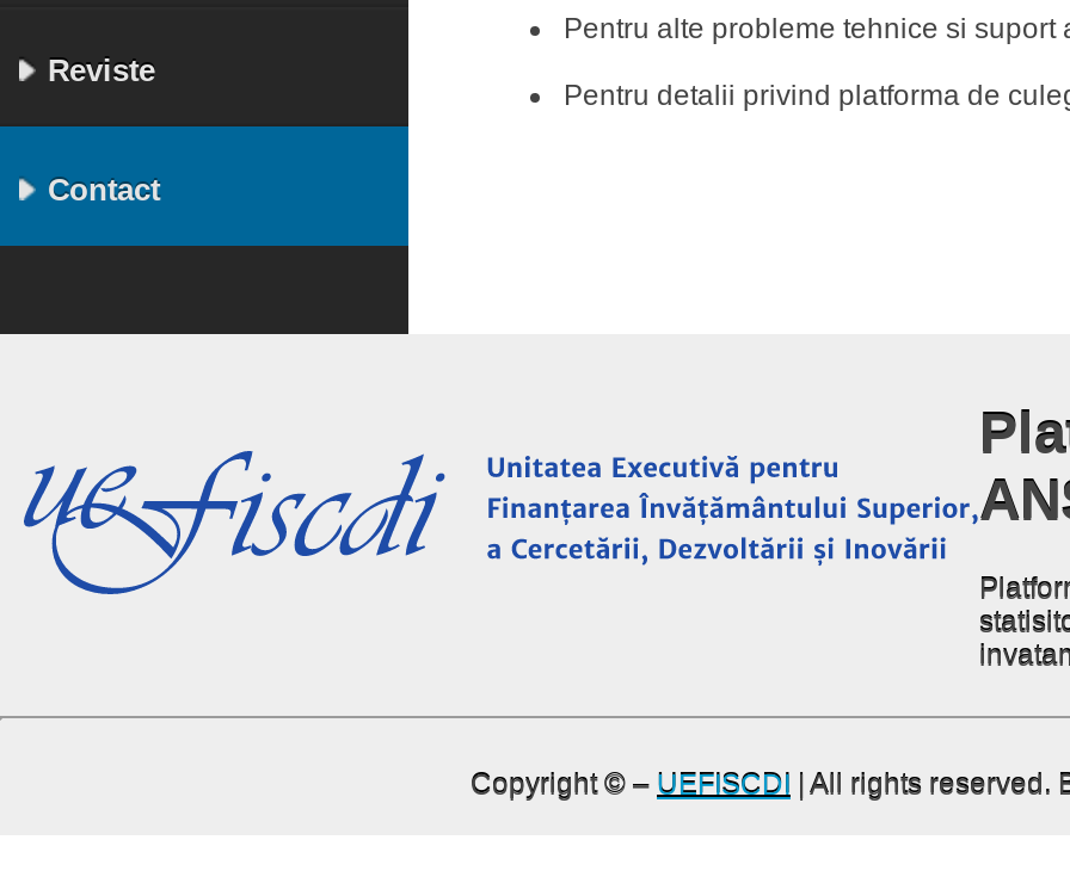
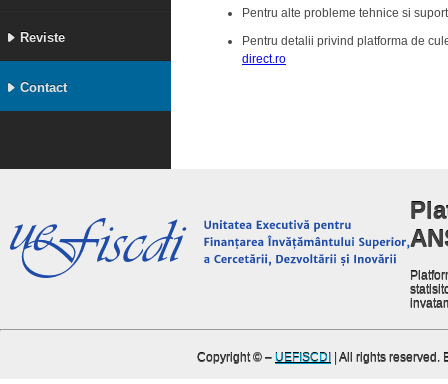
+ direct.ro
